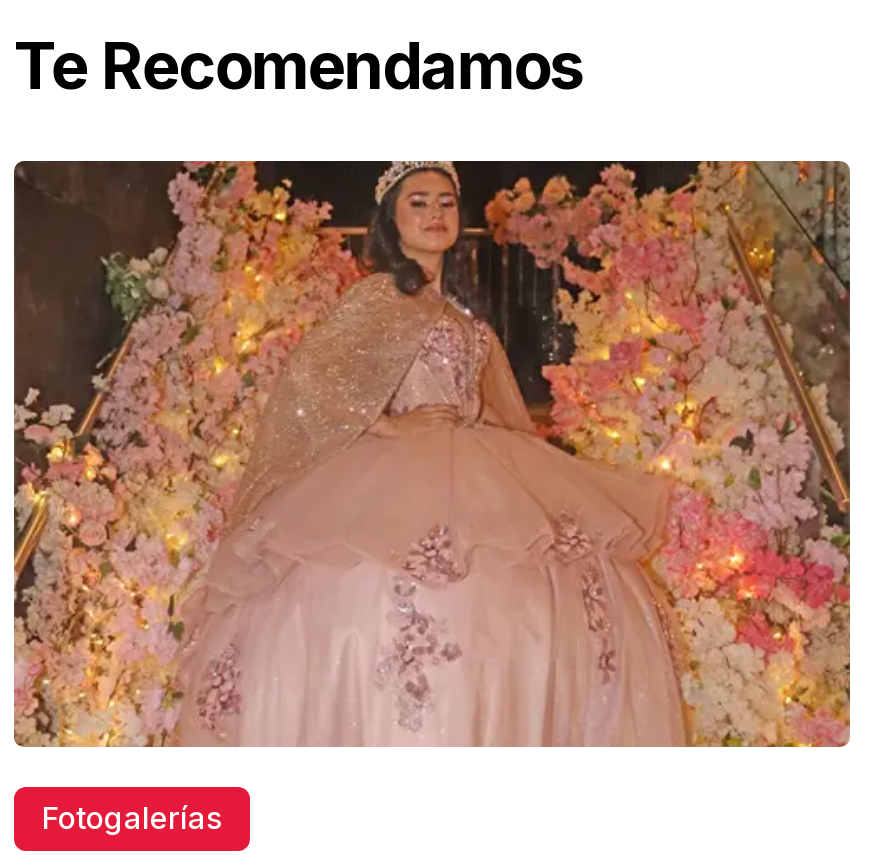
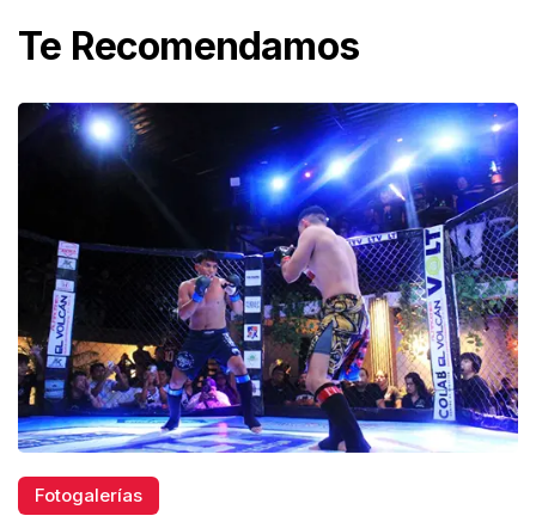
- [image]
+ [image]
